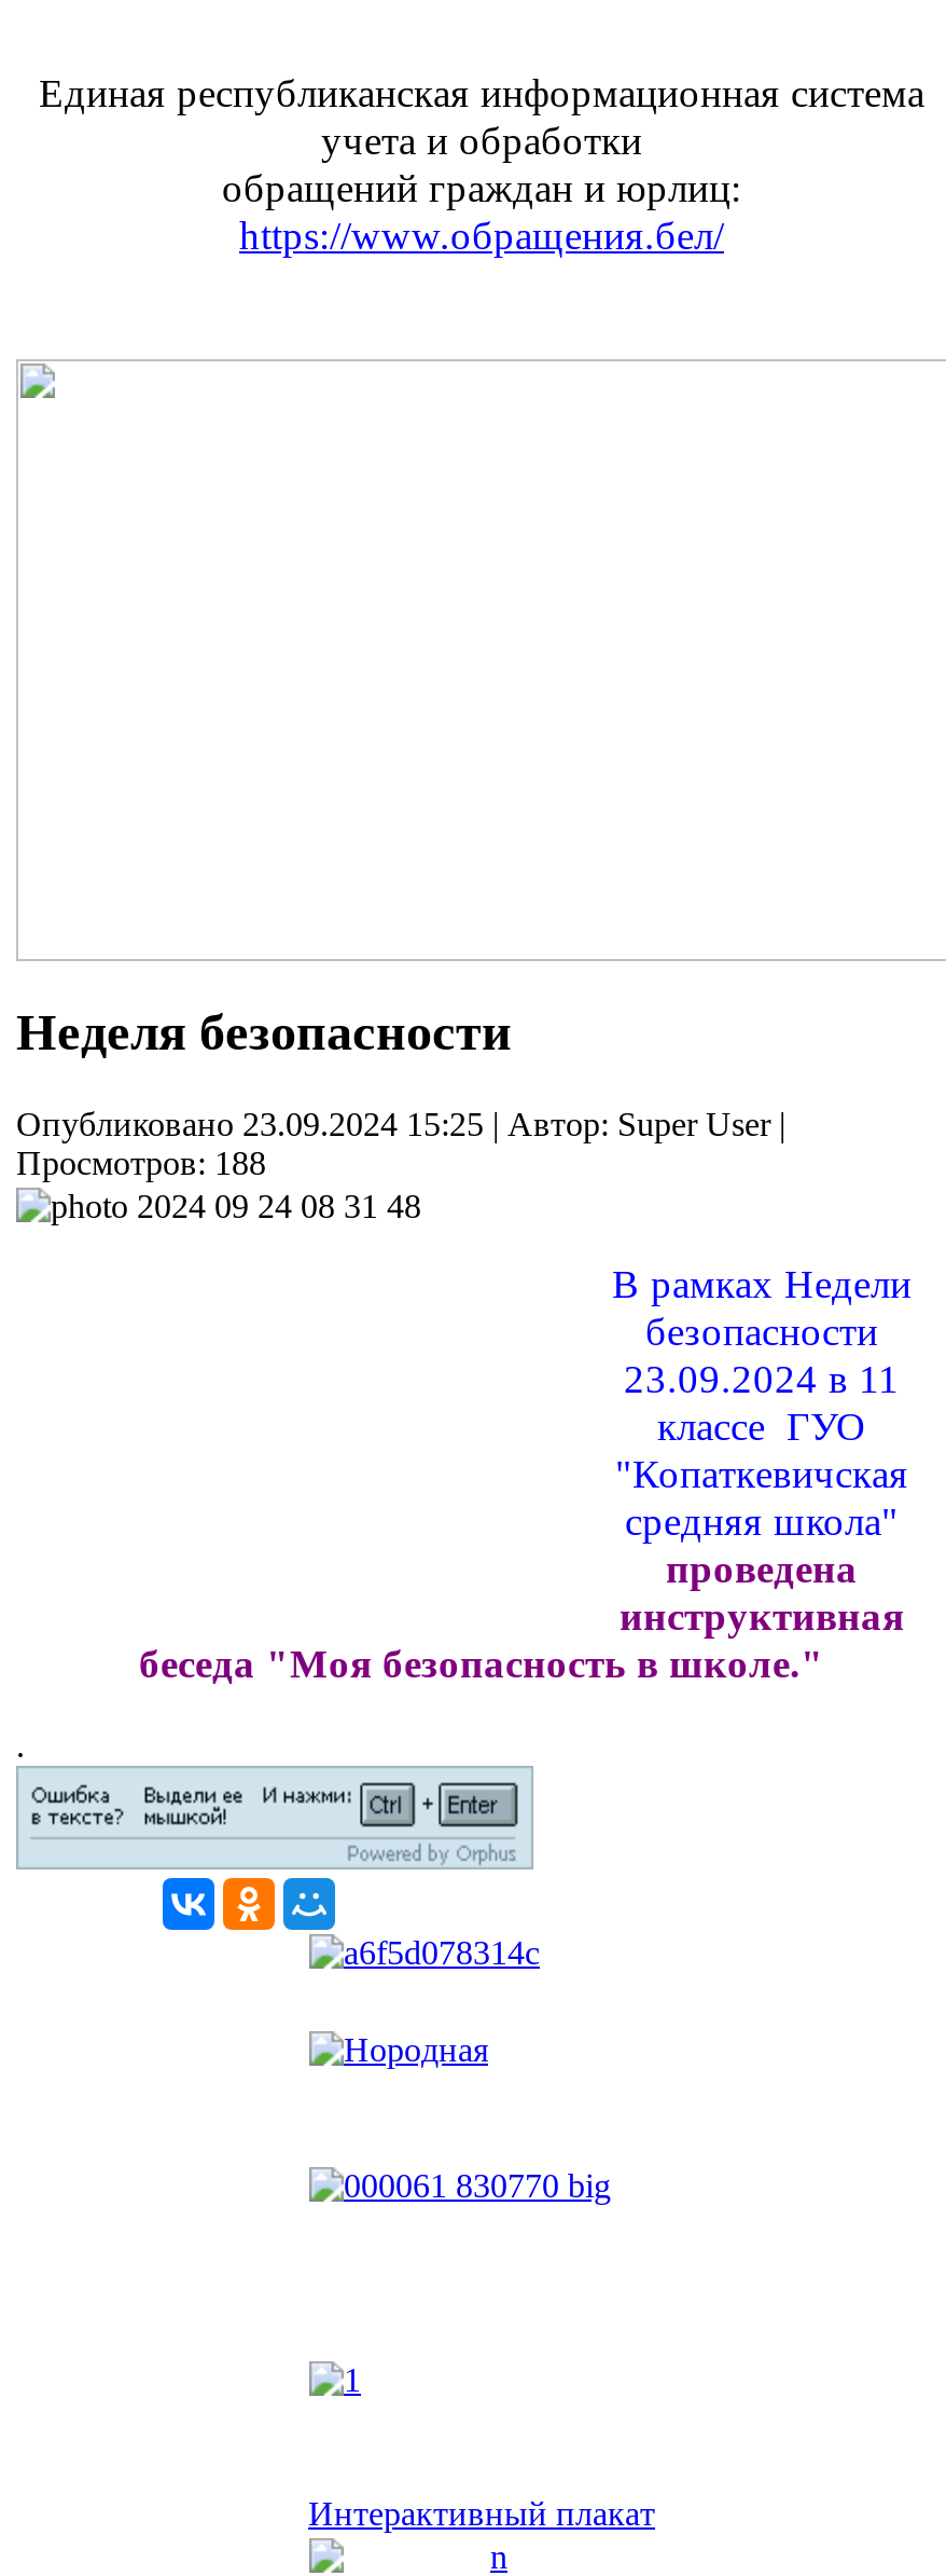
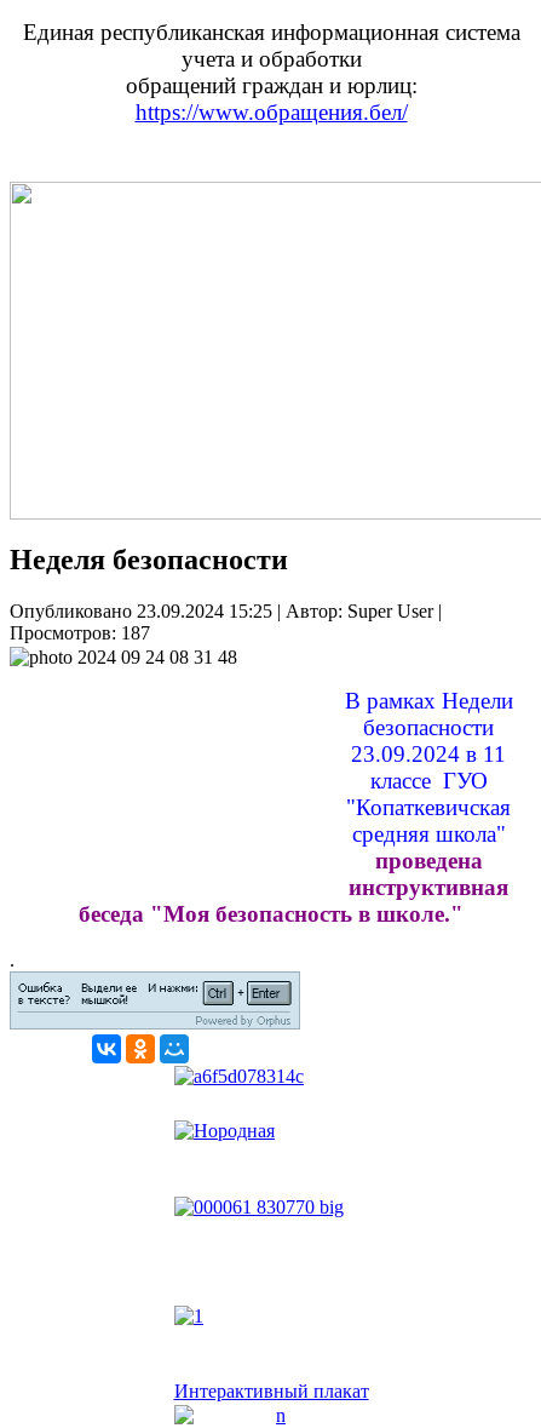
- Просмотров: 188
+ Просмотров: 187
